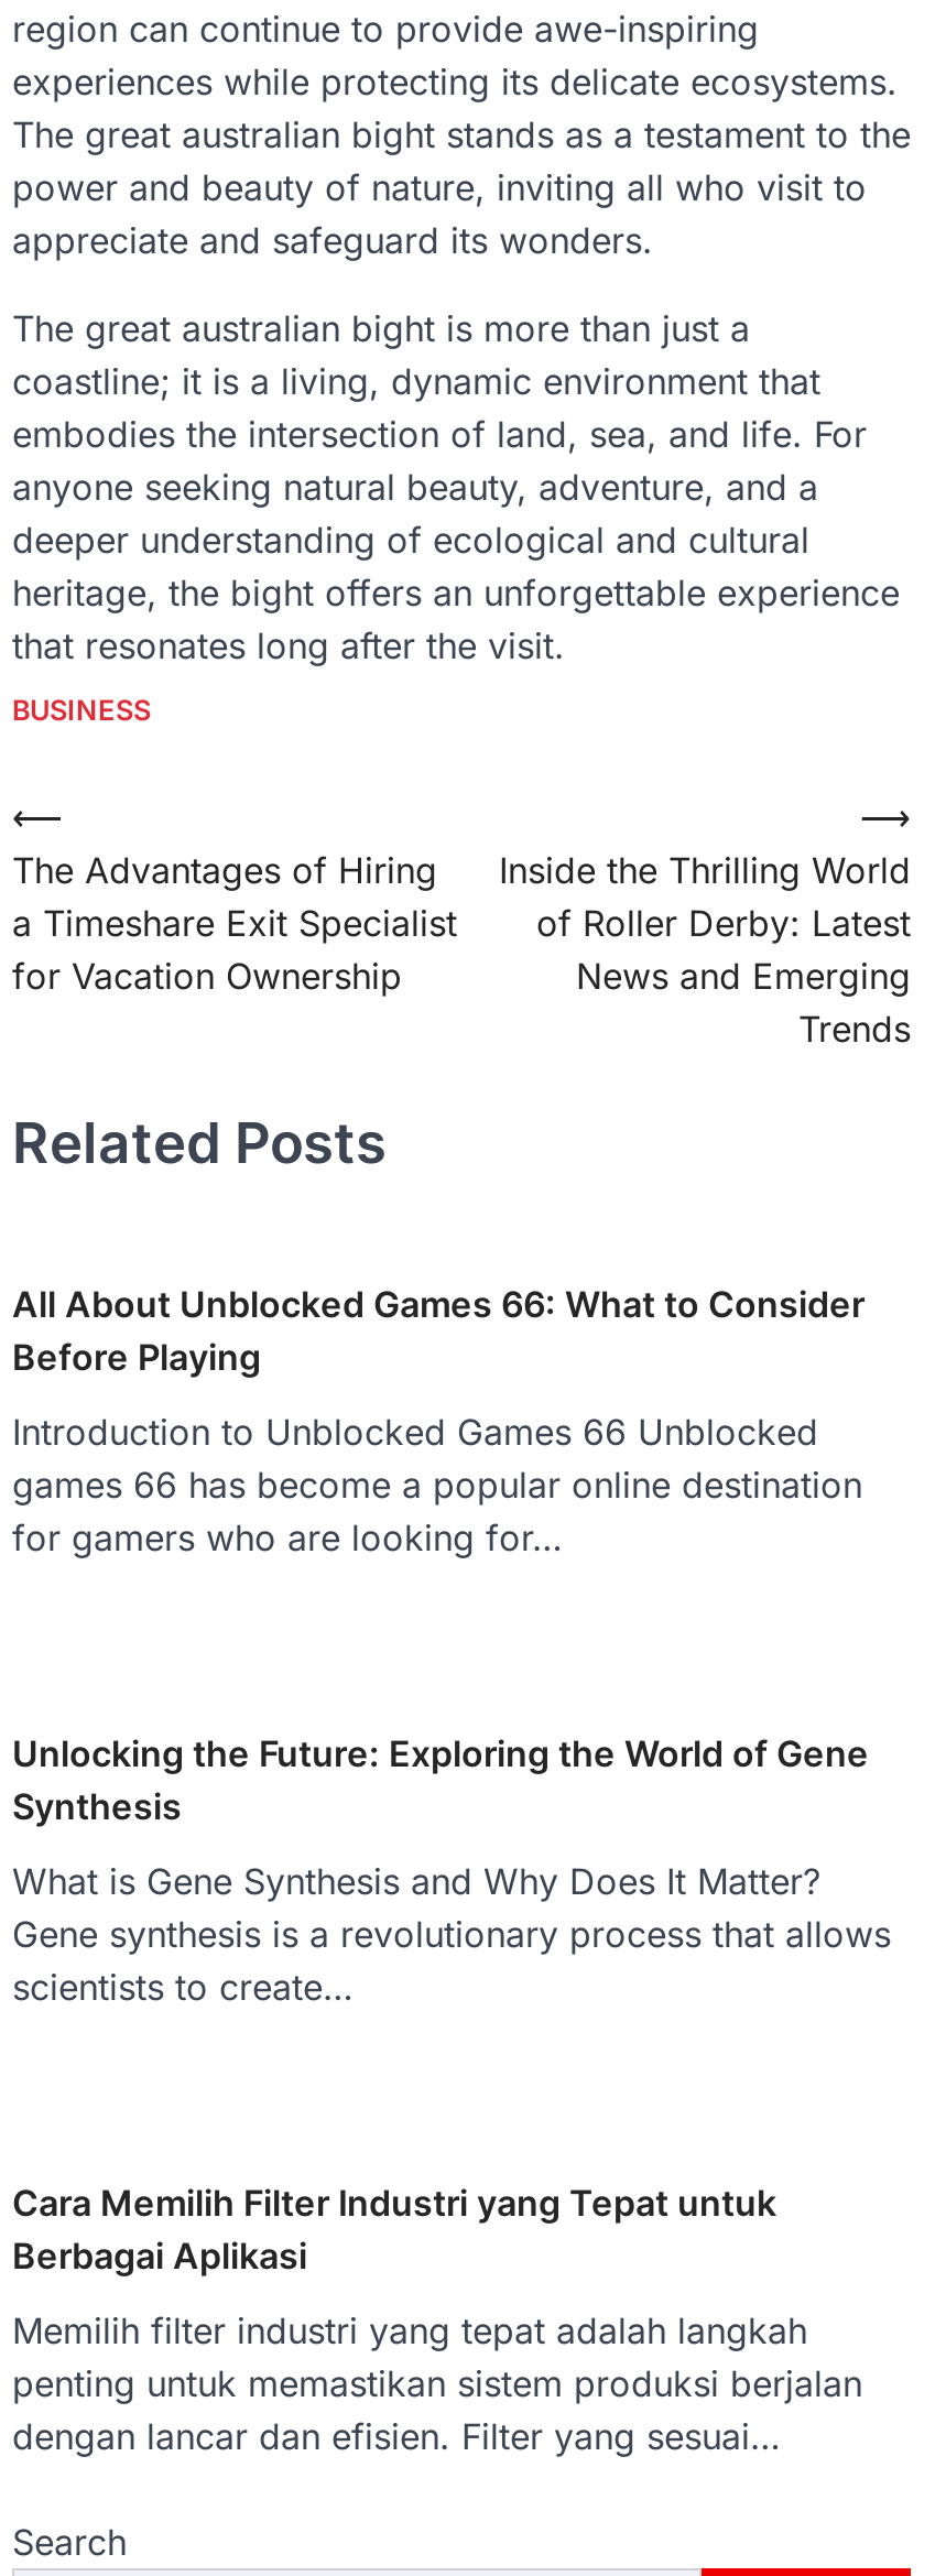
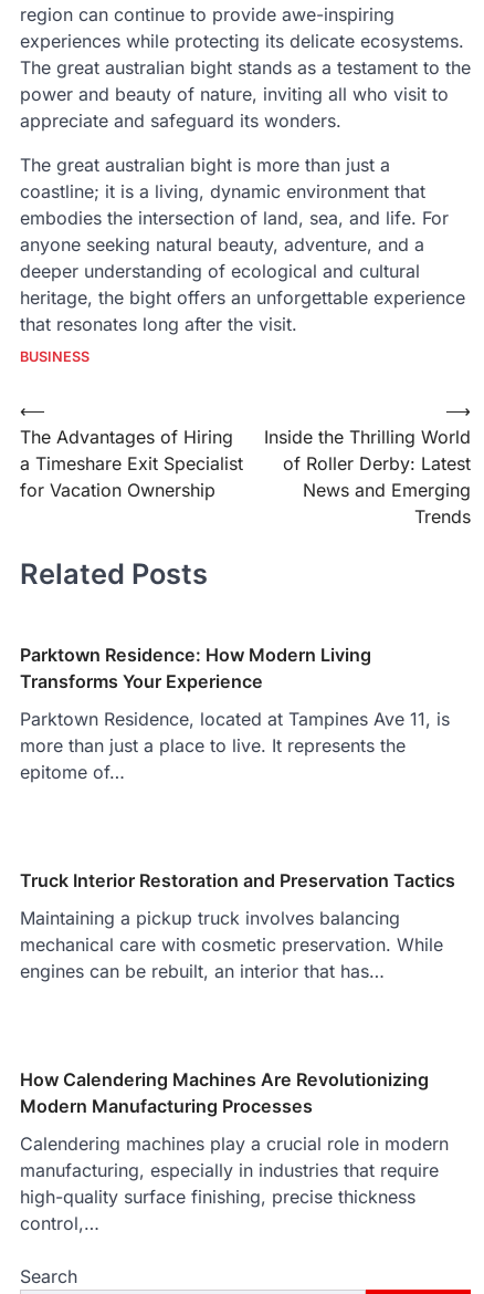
- All About Unblocked Games 66: What to Consider
- Before Playing
+ Parktown Residence: How Modern Living
+ Transforms Your Experience

- Introduction to Unblocked Games 66 Unblocked
- games 66 has become a popular online destination
- for gamers who are looking for…
+ Parktown Residence, located at Tampines Ave 11, is
+ more than just a place to live. It represents the
+ epitome of…

- Unlocking the Future: Exploring the World of Gene
- Synthesis
+ Truck Interior Restoration and Preservation Tactics

- What is Gene Synthesis and Why Does It Matter?
- Gene synthesis is a revolutionary process that allows
- scientists to create…
+ Maintaining a pickup truck involves balancing
+ mechanical care with cosmetic preservation. While
+ engines can be rebuilt, an interior that has…

- Cara Memilih Filter Industri yang Tepat untuk
- Berbagai Aplikasi
+ How Calendering Machines Are Revolutionizing
+ Modern Manufacturing Processes

- Memilih filter industri yang tepat adalah langkah
- penting untuk memastikan sistem produksi berjalan
- dengan lancar dan efisien. Filter yang sesuai…
+ Calendering machines play a crucial role in modern
+ manufacturing, especially in industries that require
+ high-quality surface finishing, precise thickness
+ control,…
